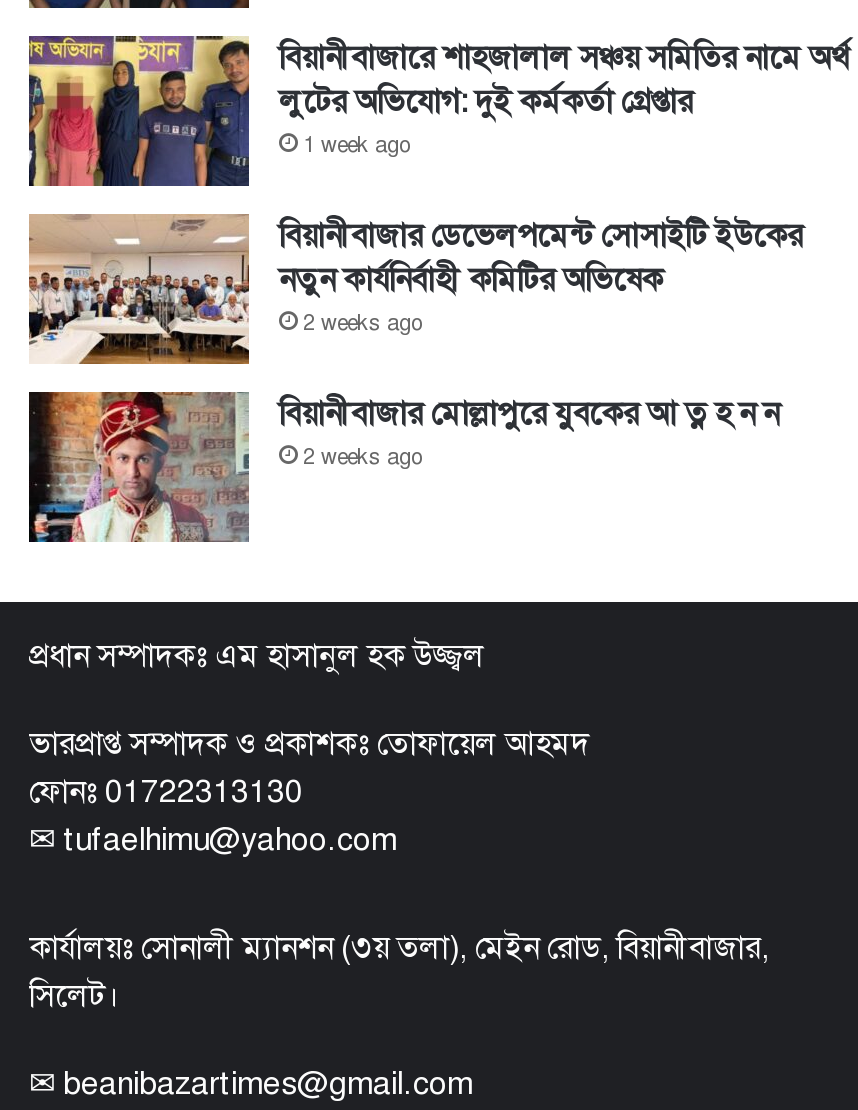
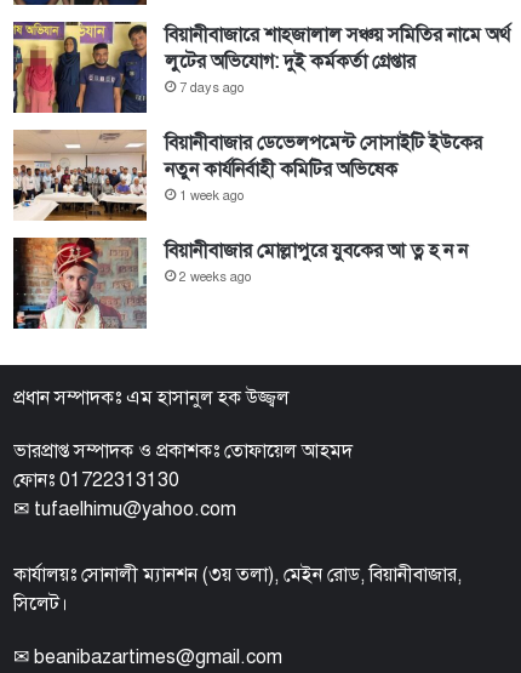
- 1 week ago
+ 7 days ago

- 2 weeks ago
+ 1 week ago
